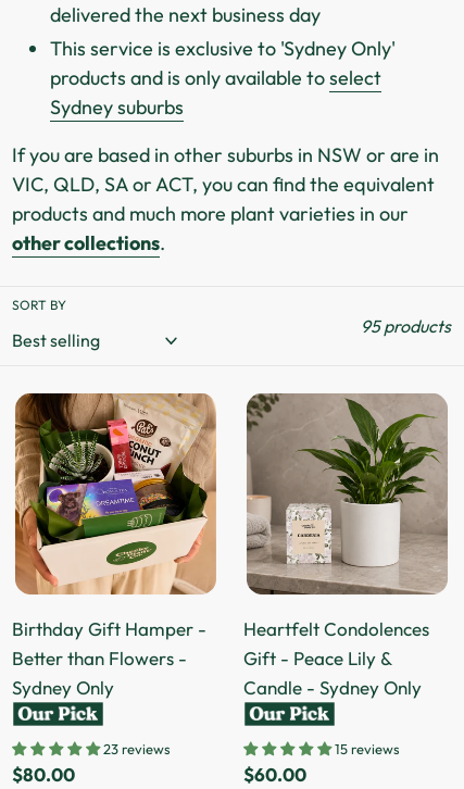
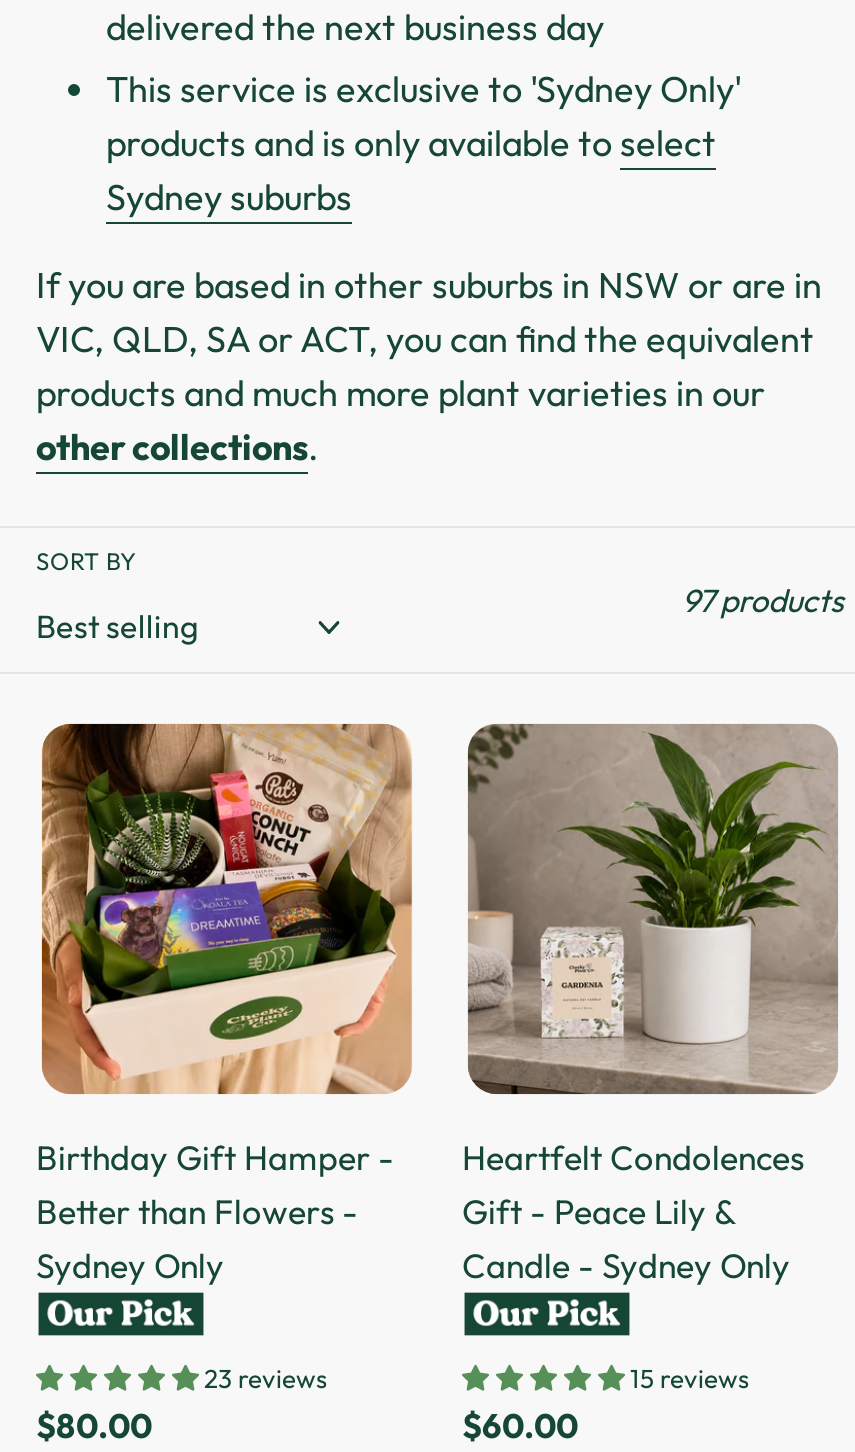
- 95 products
+ 97 products
